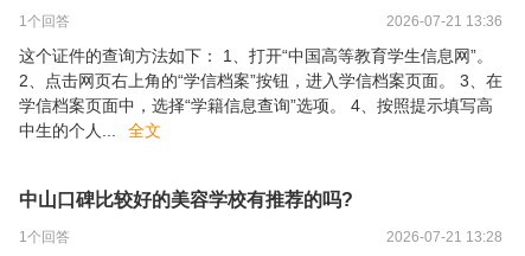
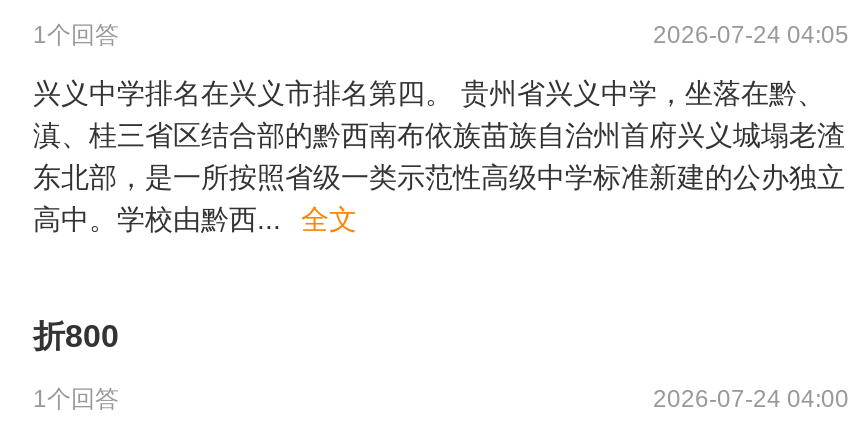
- 2026-07-21 13:36
+ 2026-07-24 04:05

- 这个证件的查询方法如下： 1、打开“中国高等教育学生信息网”。
- 2、点击网页右上角的“学信档案”按钮，进入学信档案页面。 3、在
- 学信档案页面中，选择“学籍信息查询”选项。 4、按照提示填写高
- 中生的个人...
+ 兴义中学排名在兴义市排名第四。 贵州省兴义中学，坐落在黔、
+ 滇、桂三省区结合部的黔西南布依族苗族自治州首府兴义城塌老渣
+ 东北部，是一所按照省级一类示范性高级中学标准新建的公办独立
+ 高中。学校由黔西...

- 中山口碑比较好的美容学校有推荐的吗?
+ 折800

- 2026-07-21 13:28
+ 2026-07-24 04:00
